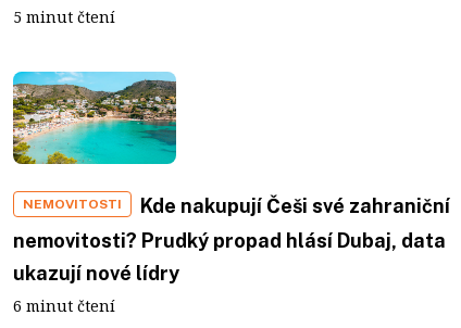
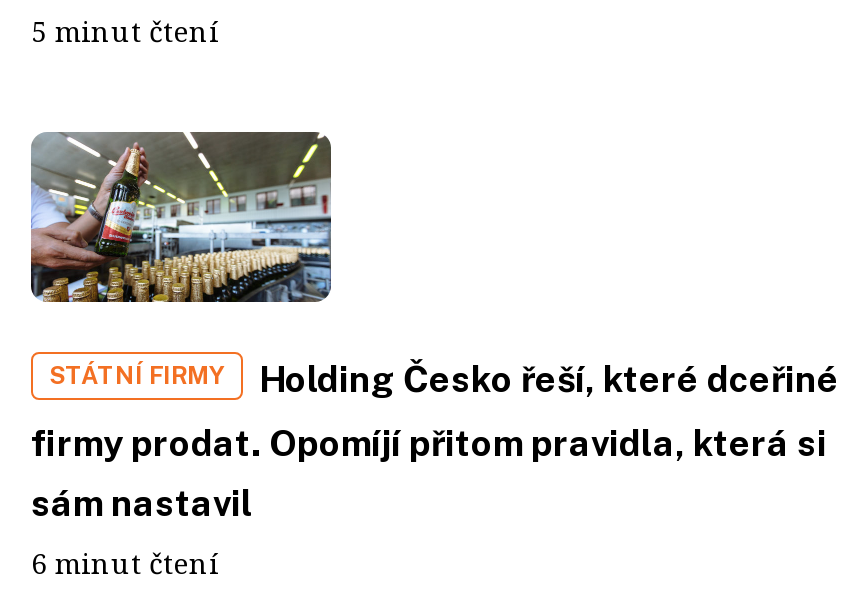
- [image]
- NEMOVITOSTI
- Kde nakupují Češi své zahraniční
+ [image]
+ STÁTNÍ FIRMY
+ Holding Česko řeší, které dceřiné

- nemovitosti? Prudký propad hlásí Dubaj, data
- ukazují nové lídry
+ firmy prodat. Opomíjí přitom pravidla, která si
+ sám nastavil
